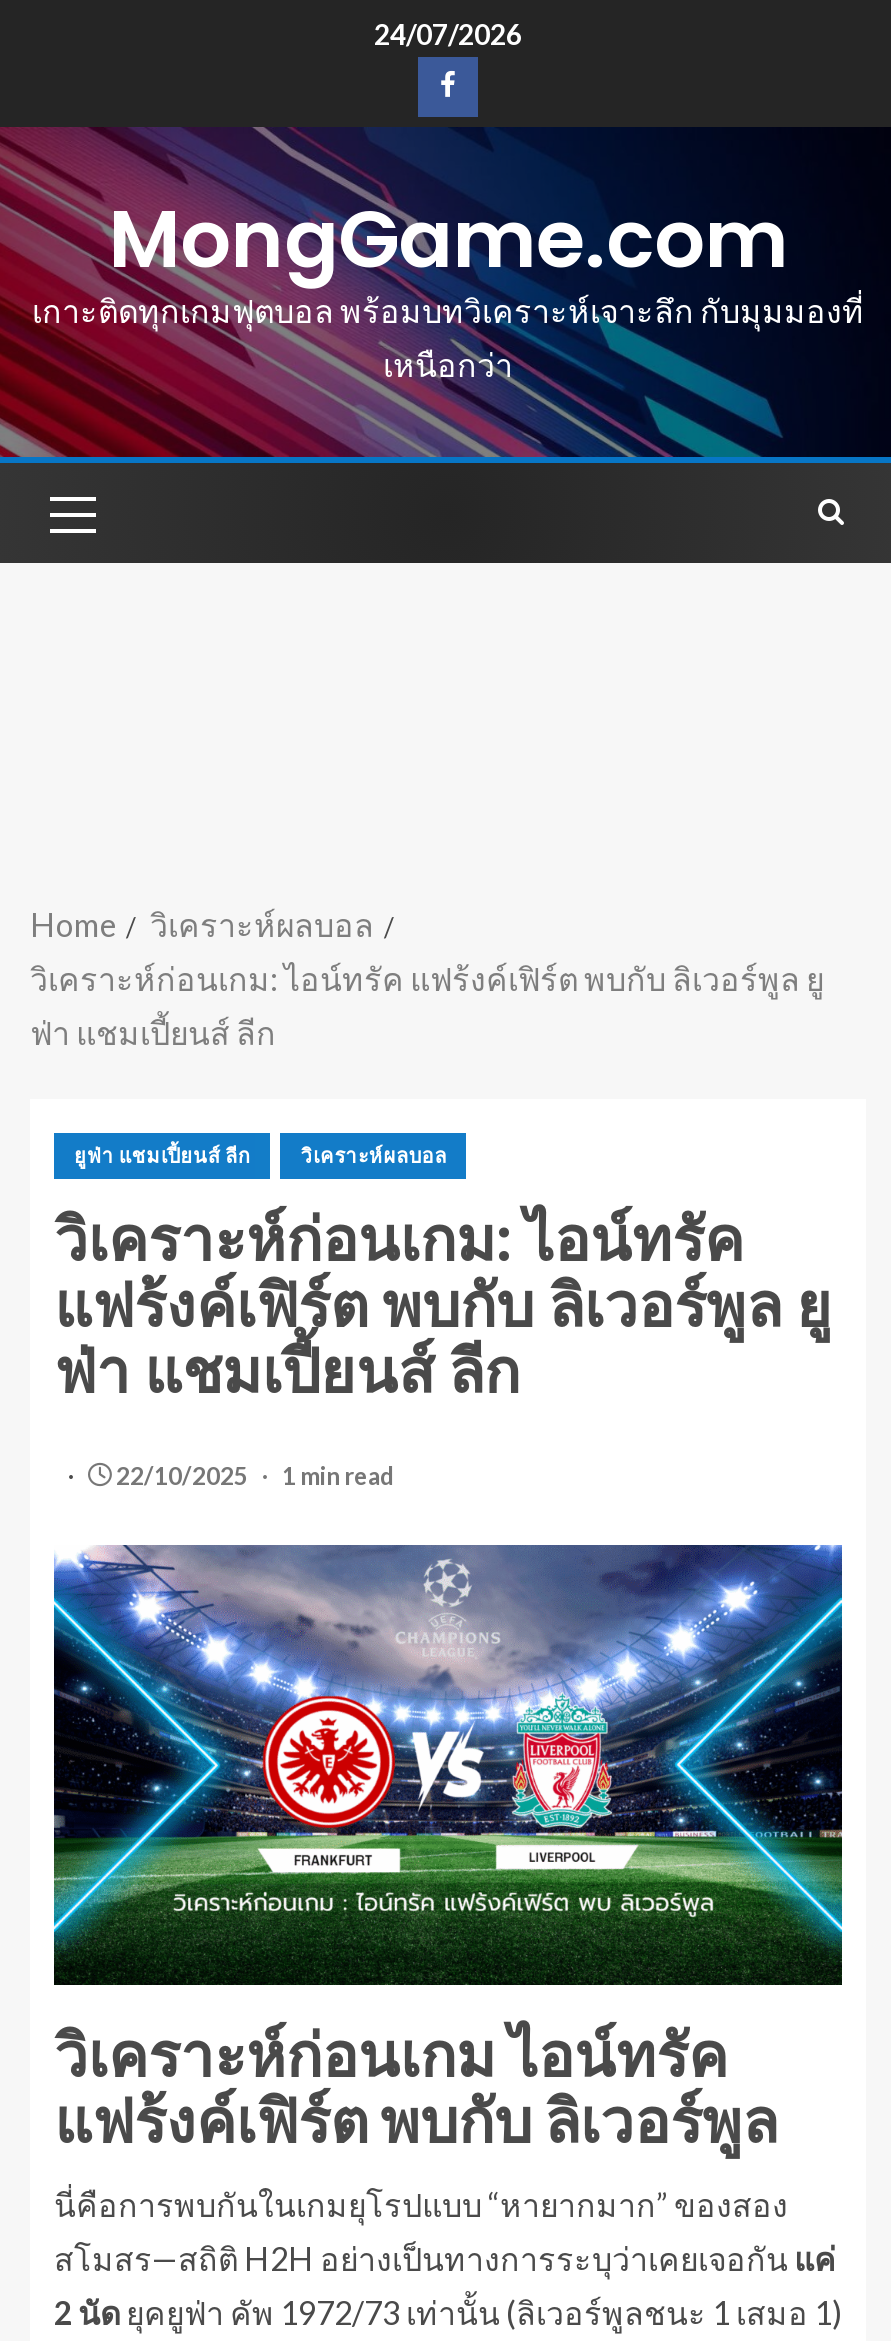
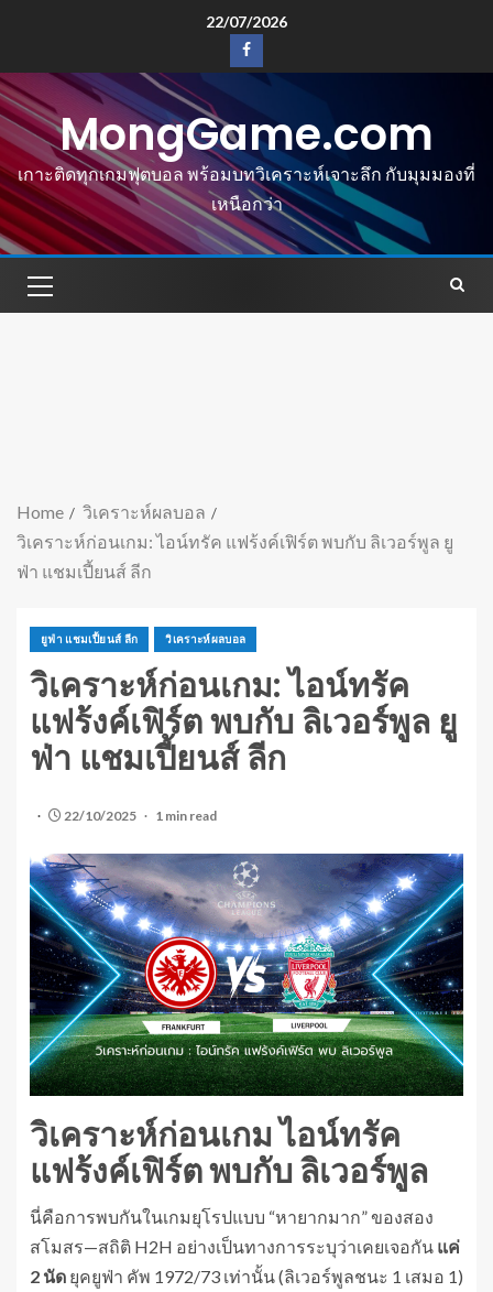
- 24/07/2026
+ 22/07/2026
